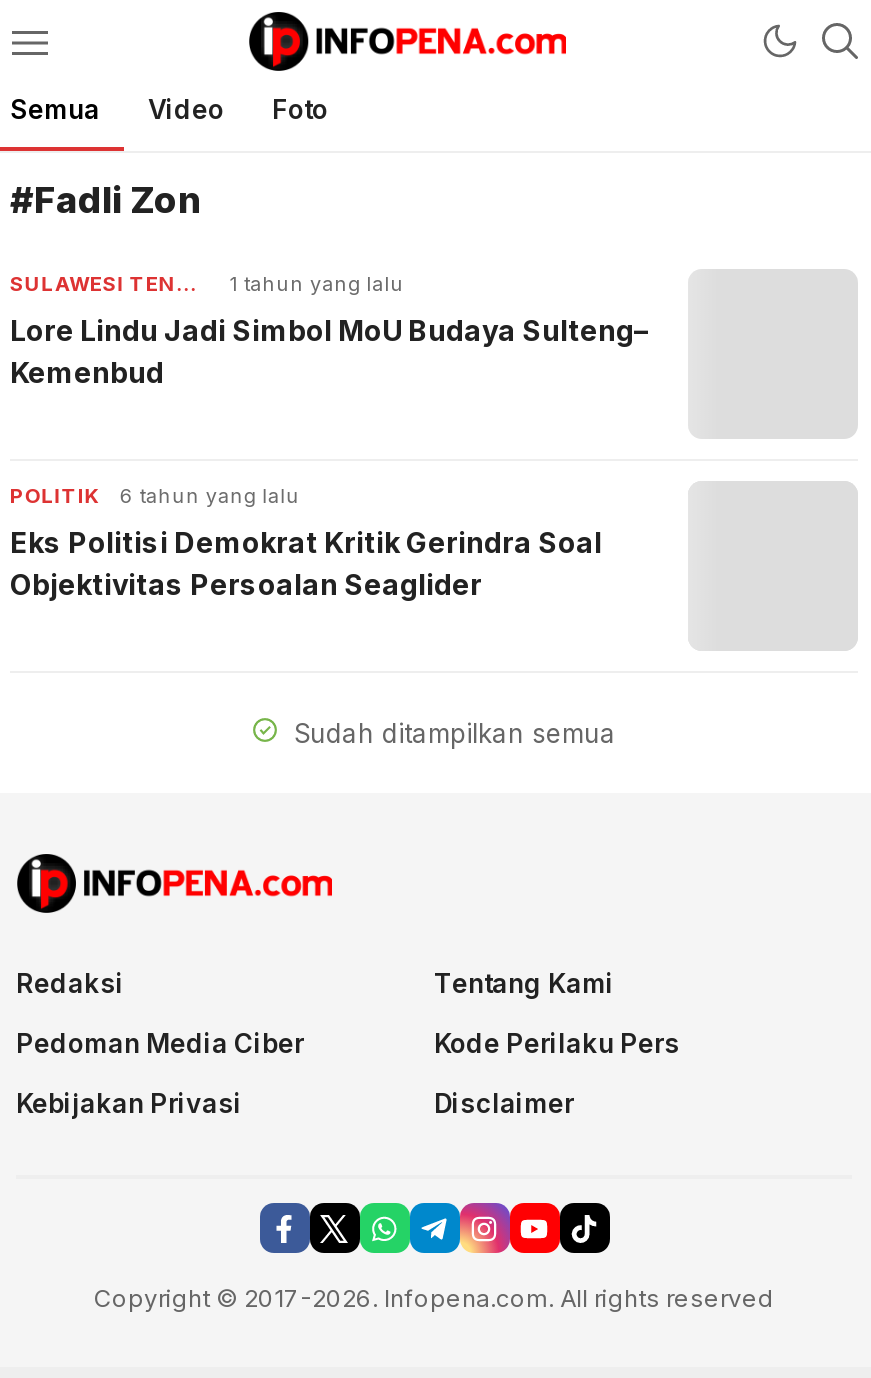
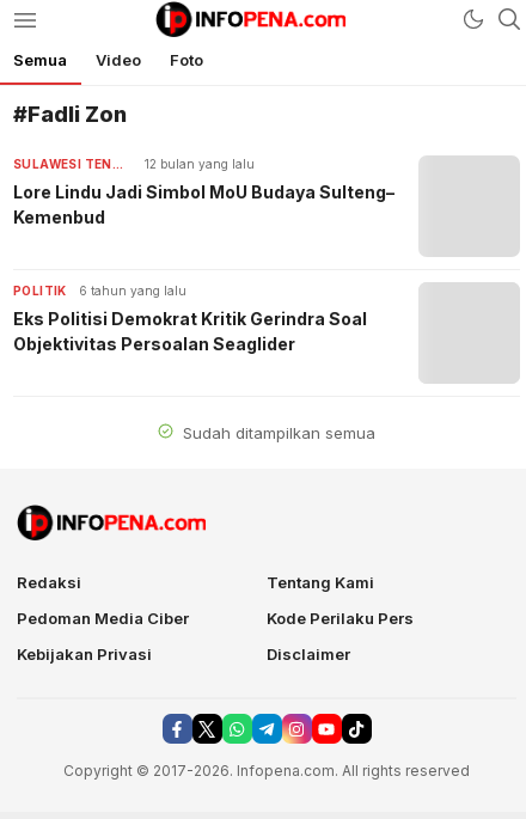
- 1 tahun yang lalu
+ 12 bulan yang lalu
